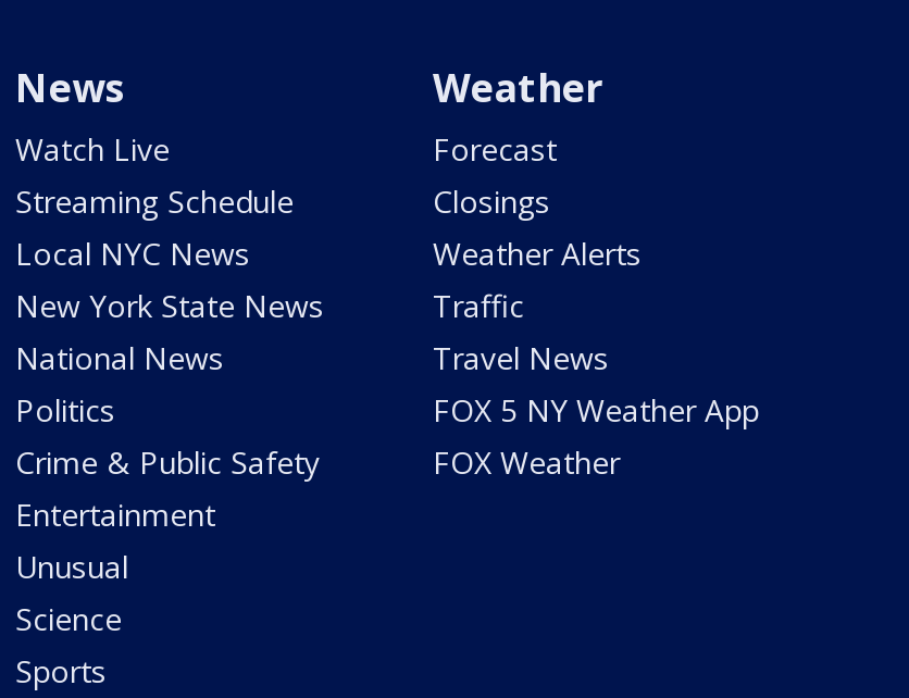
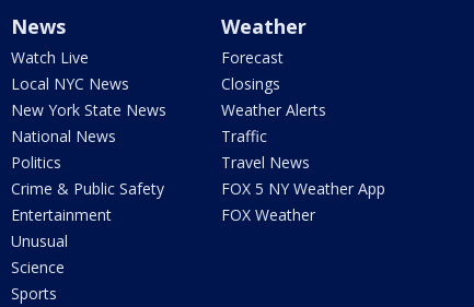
- Streaming Schedule
